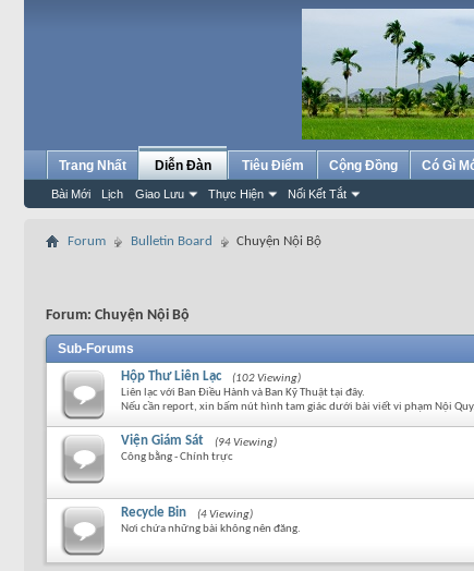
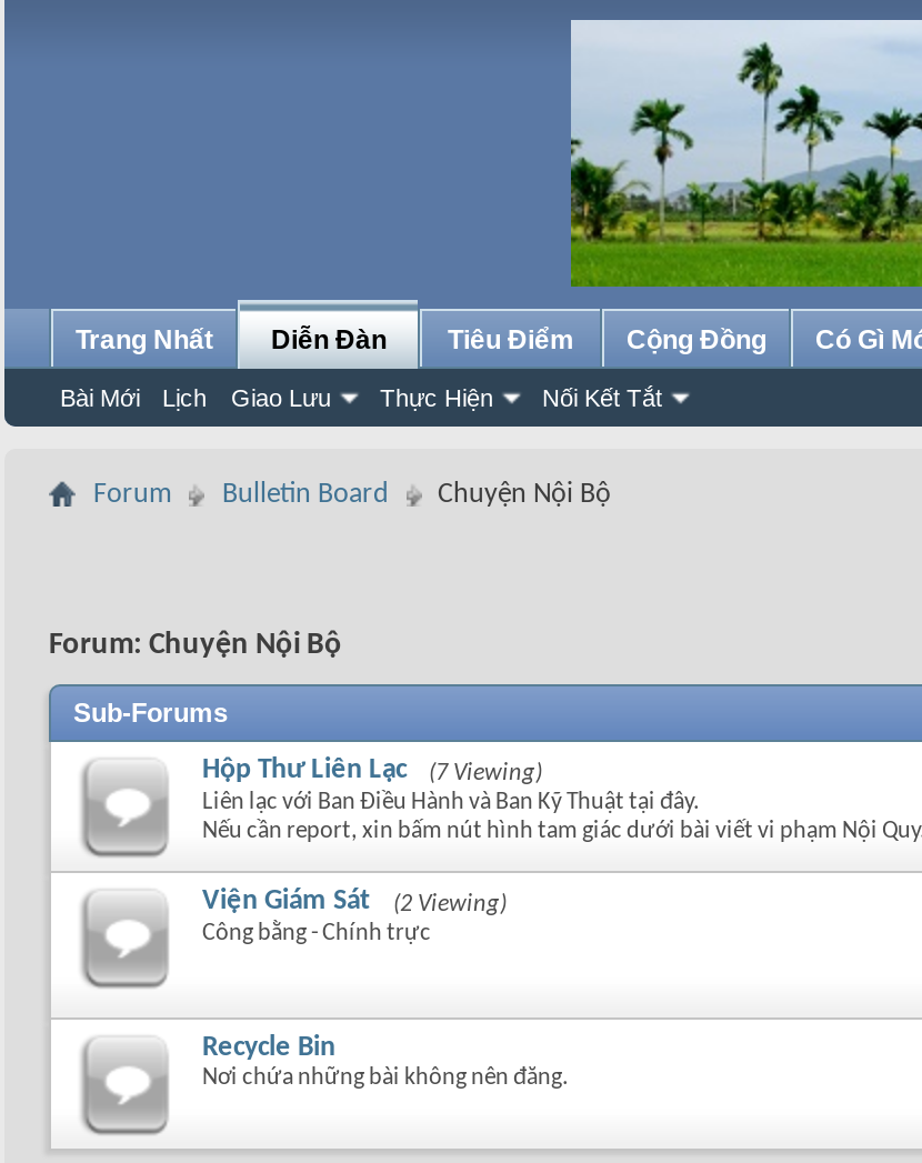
- Hộp Thư Liên Lạc (102 Viewing)
+ Hộp Thư Liên Lạc (7 Viewing)

- Viện Giám Sát (94 Viewing)
+ Viện Giám Sát (2 Viewing)

- (4 Viewing)
